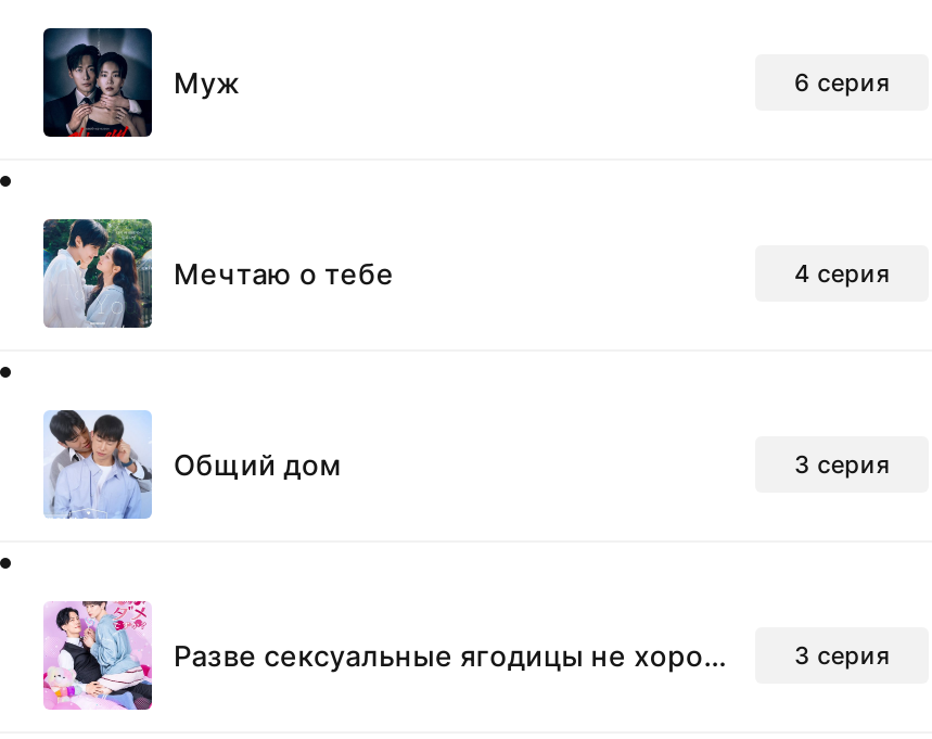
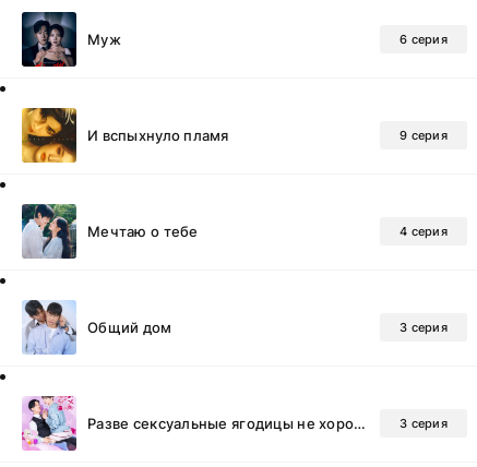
+ [image]
+ И вспыхнуло пламя
+ 9 серия
